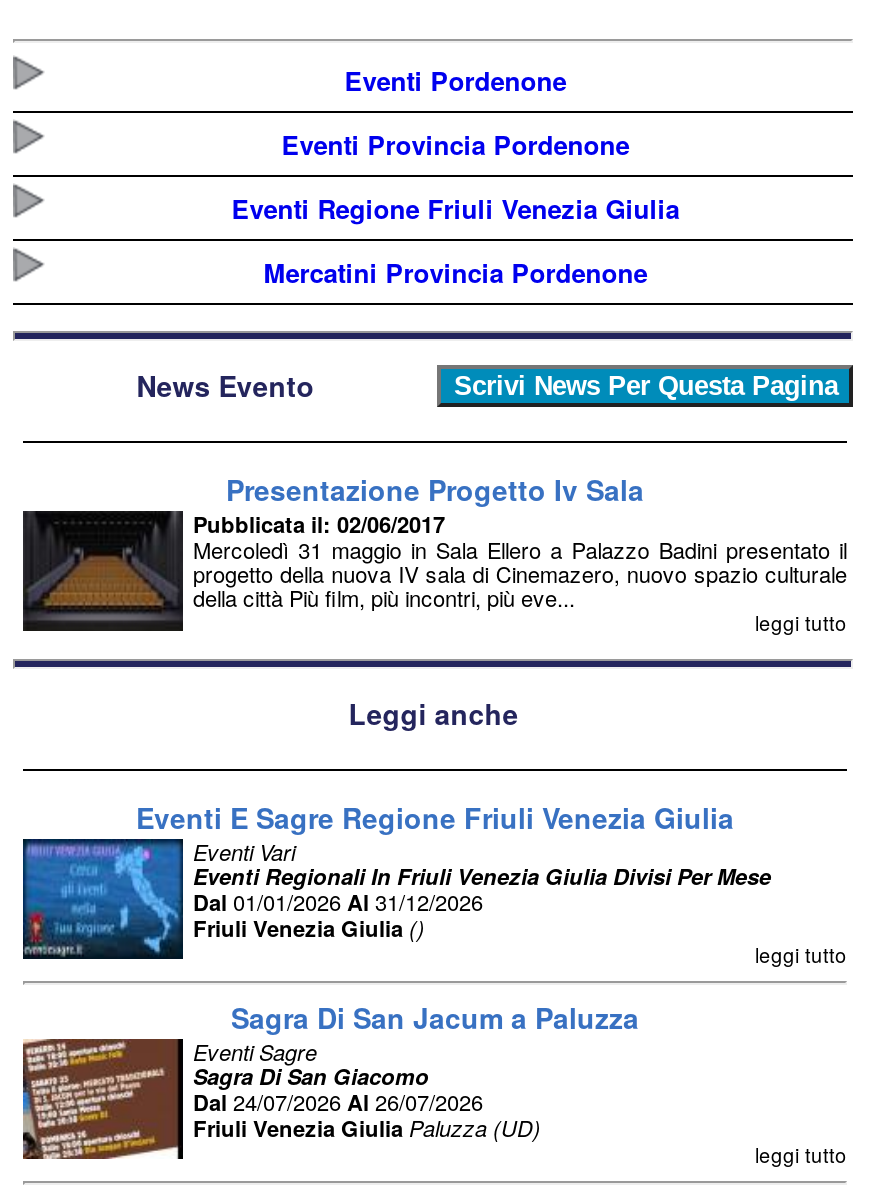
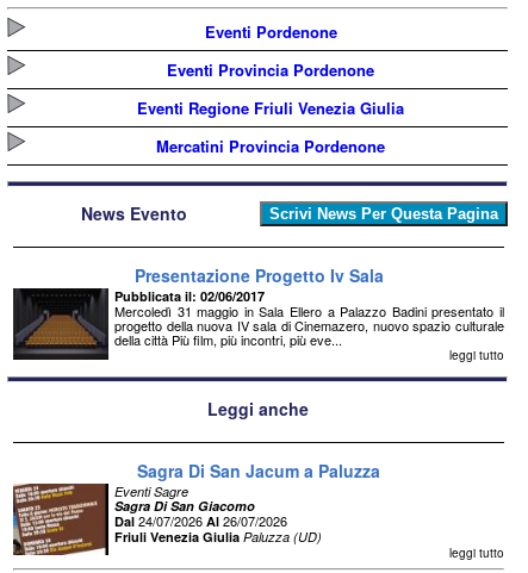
- [image]
- Eventi E Sagre Regione Friuli Venezia Giulia
- Eventi Vari
- Eventi Regionali In Friuli Venezia Giulia Divisi Per Mese
- Dal01/01/2026Al31/12/2026
- Friuli Venezia Giulia ()
- leggi tutto
